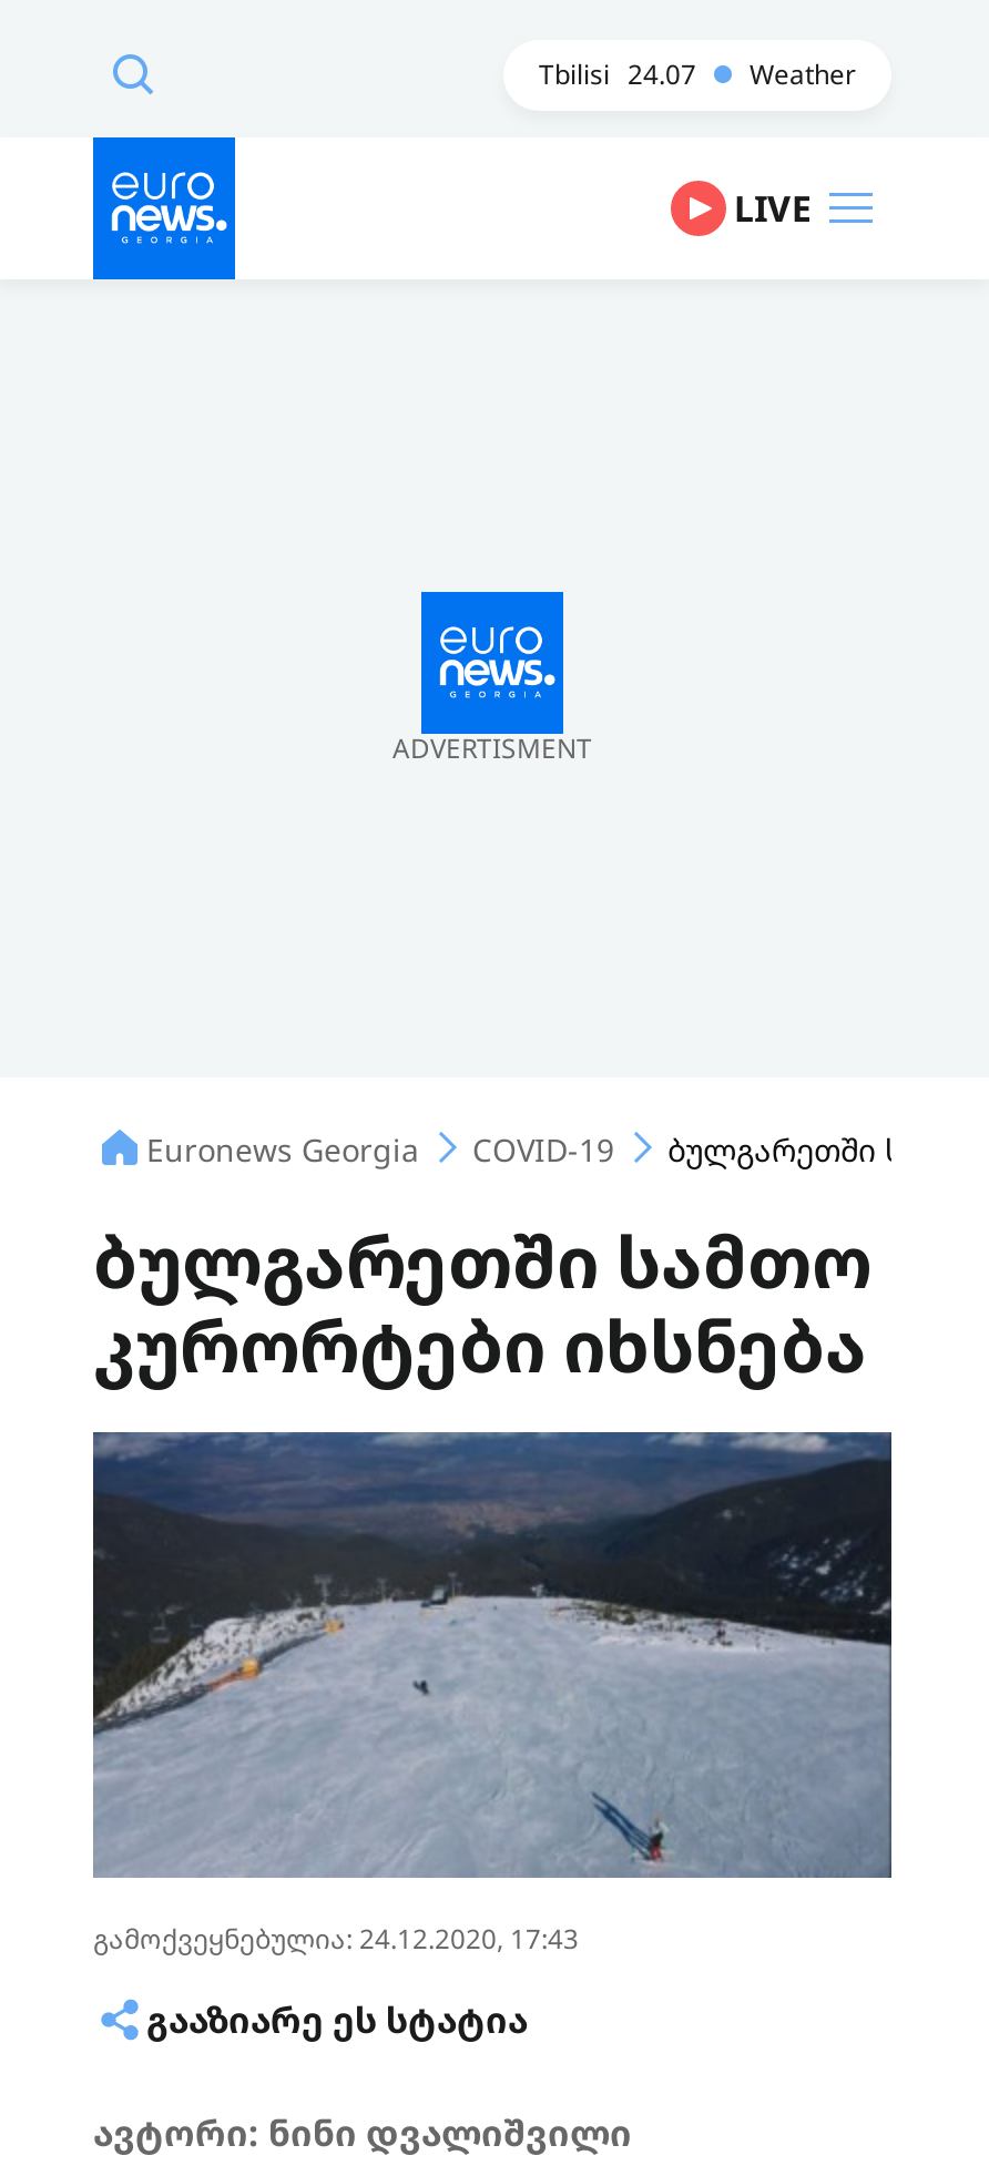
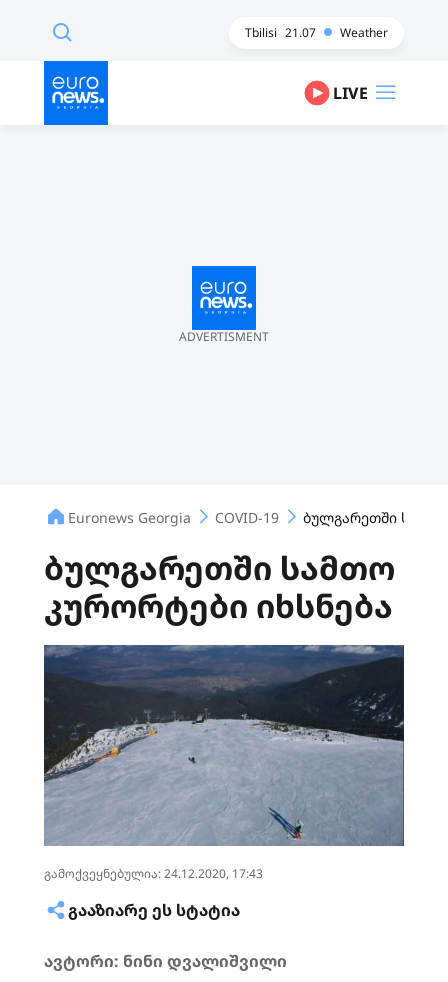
- Tbilisi 24.07 Weather
+ Tbilisi 21.07 Weather
